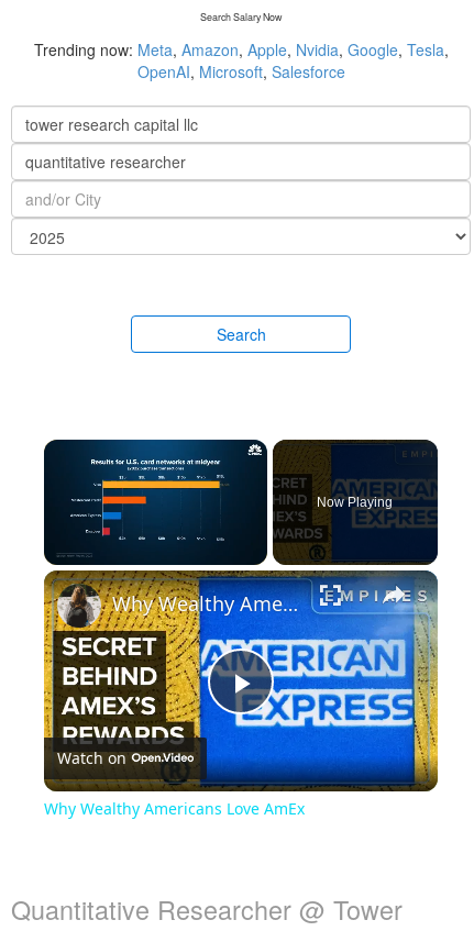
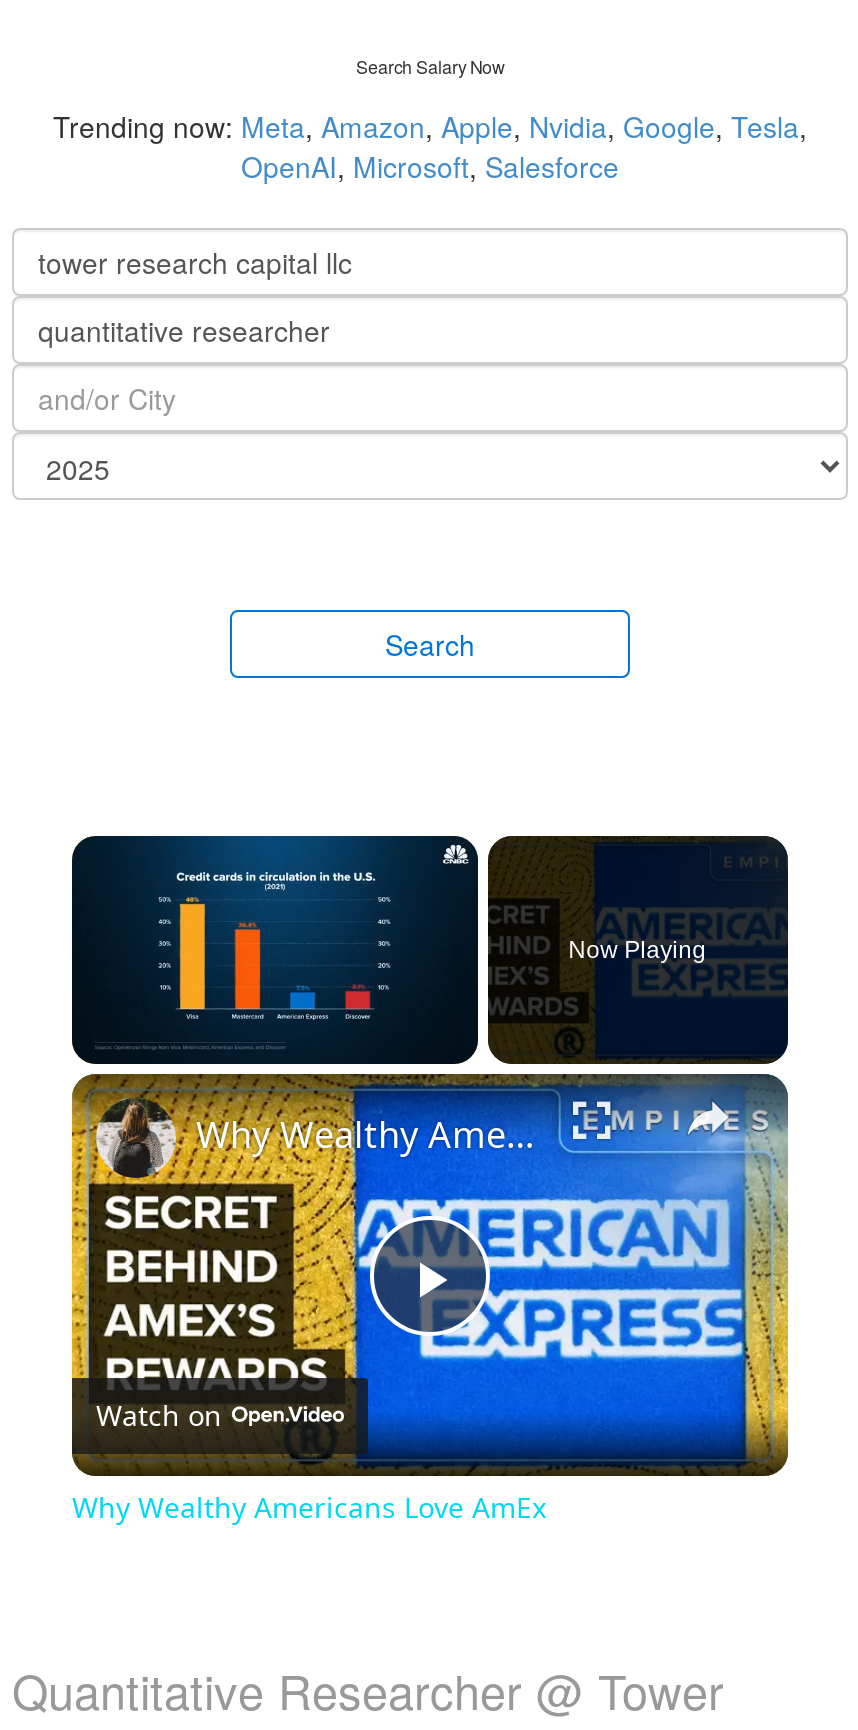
- [image]
+ [image]
